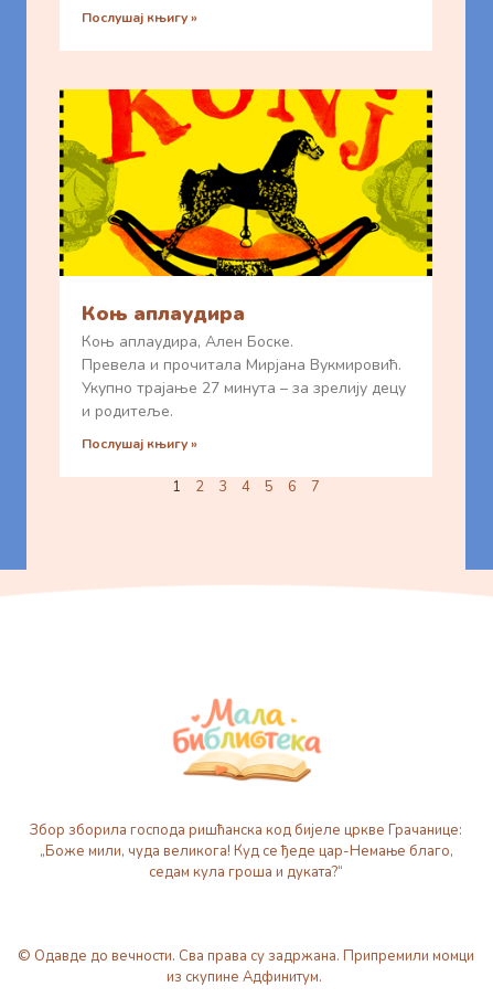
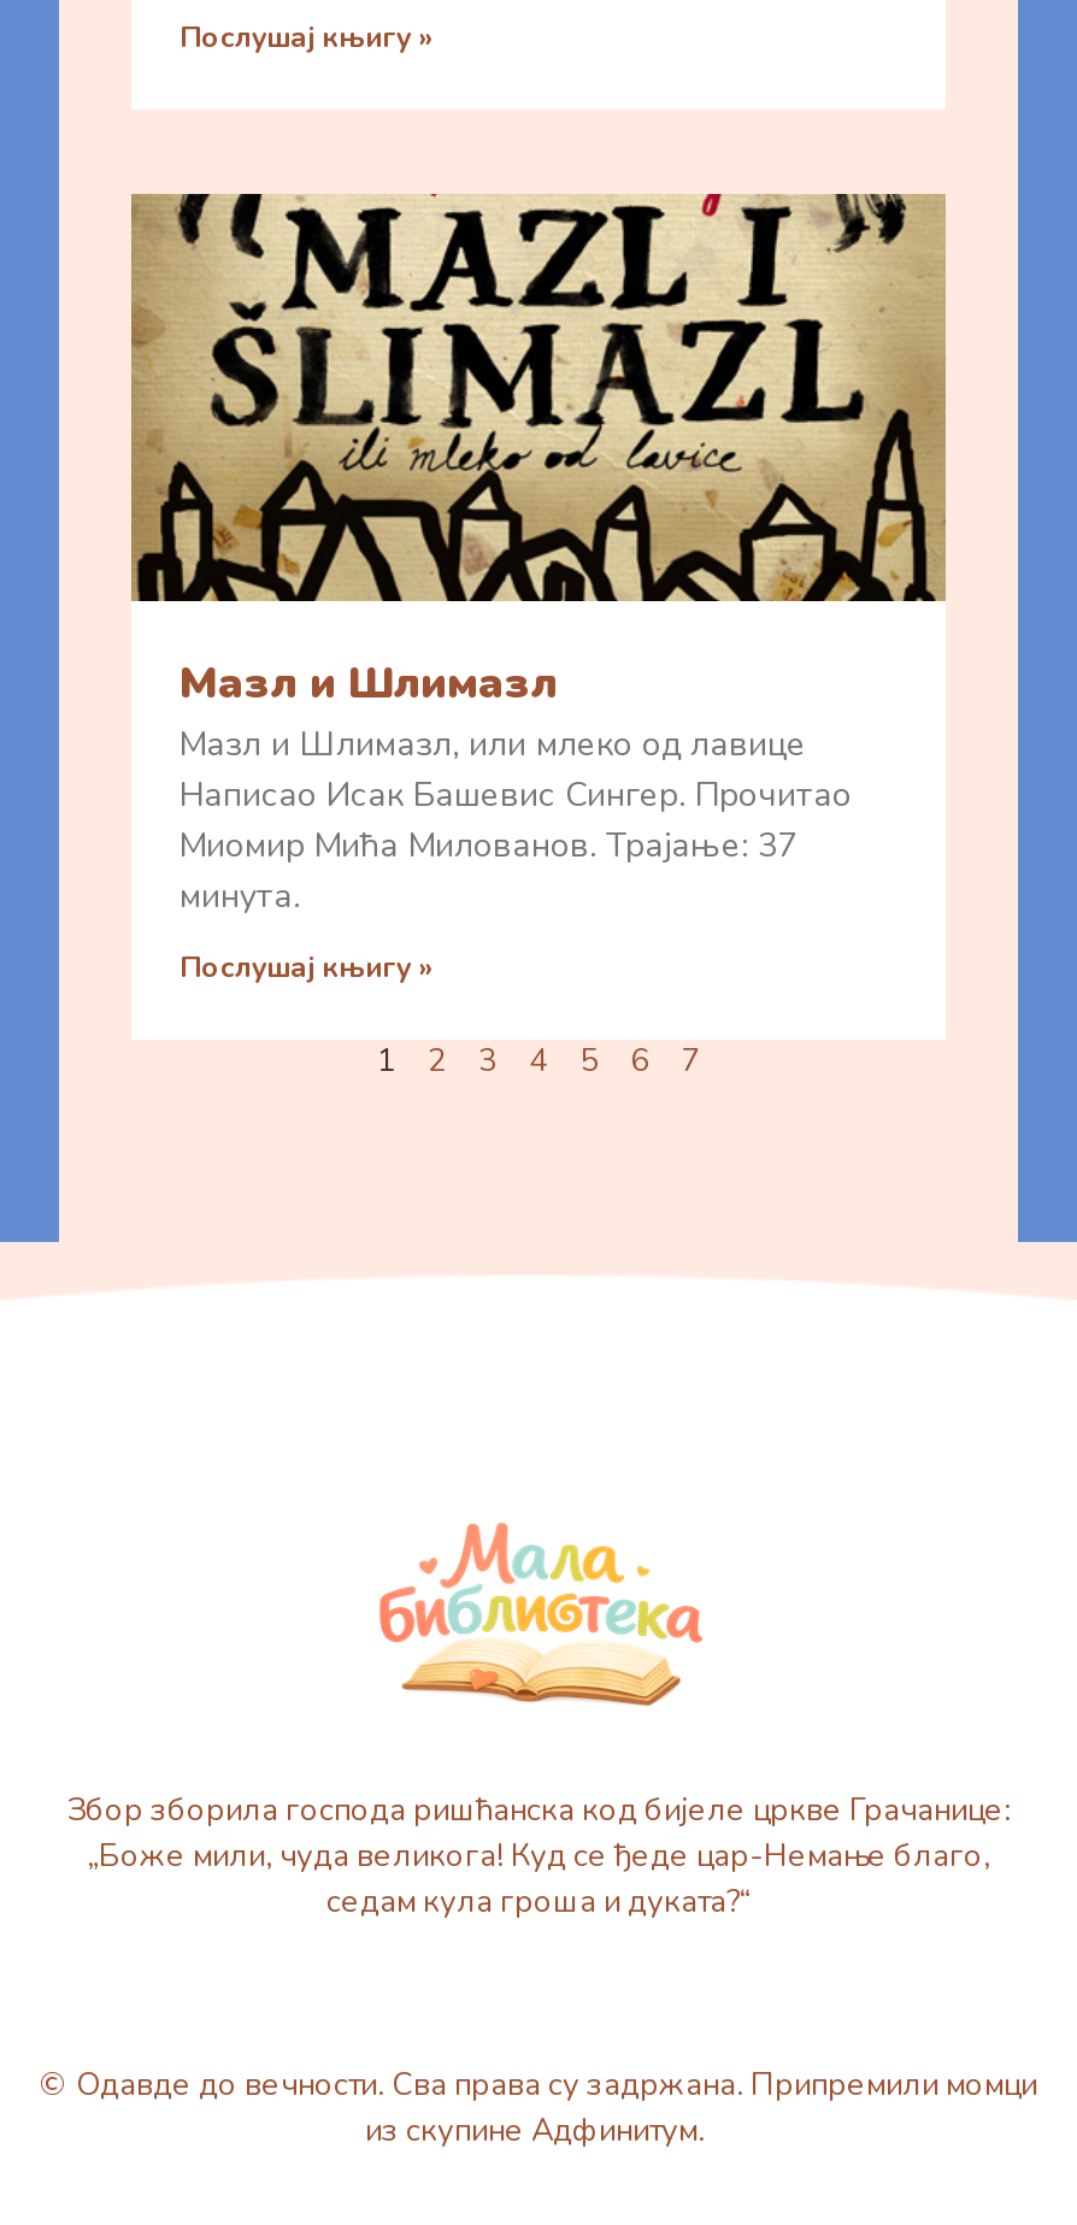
- [image]
- Коњ аплаудира
- Коњ аплаудира, Ален Боске.
- Превела и прочитала Мирјана Вукмировић.
- Укупно трајање 27 минута – за зрелију децу
- и родитеље.
+ [image]
+ Мазл и Шлимазл
+ Мазл и Шлимазл, или млеко од лавице
+ Написао Исак Башевис Сингер. Прочитао
+ Миомир Мића Милованов. Трајање: 37
+ минута.
